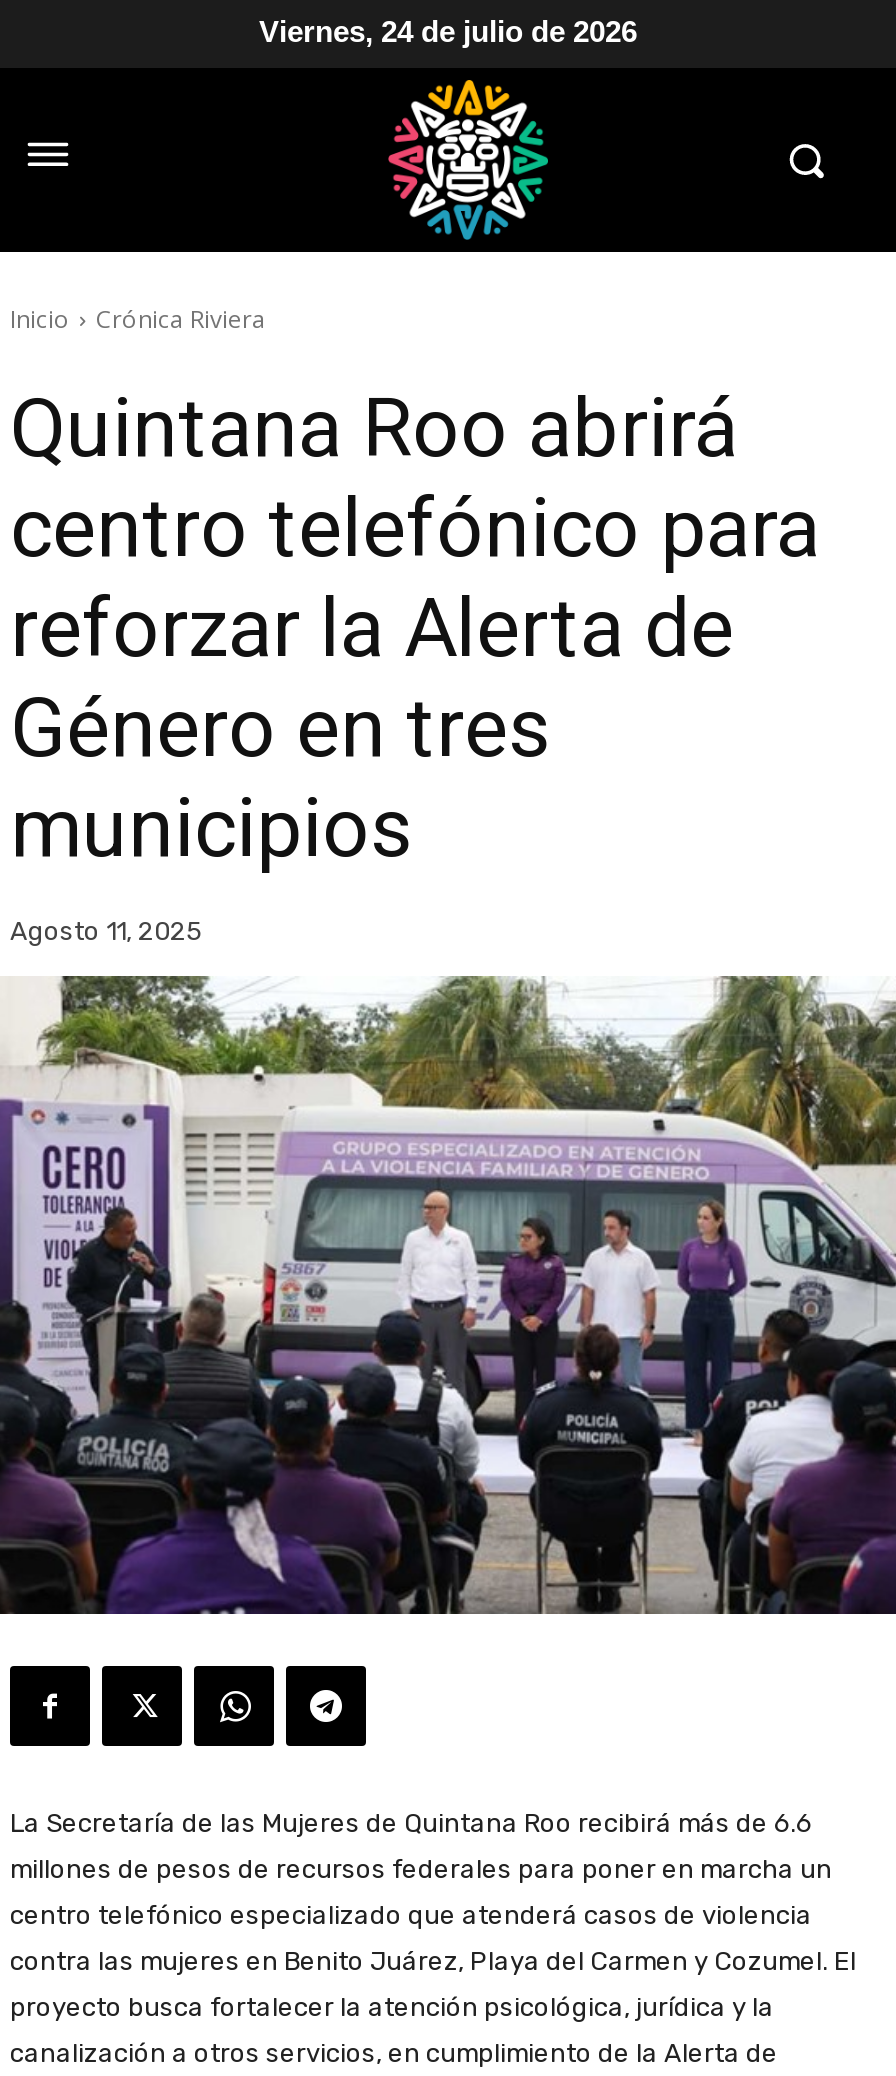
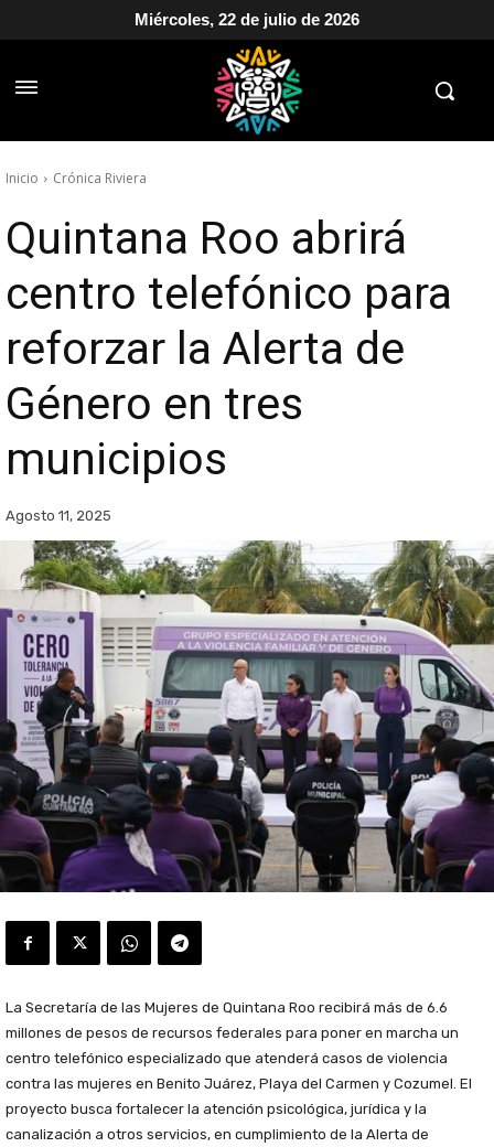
- Viernes, 24 de julio de 2026
+ Miércoles, 22 de julio de 2026
